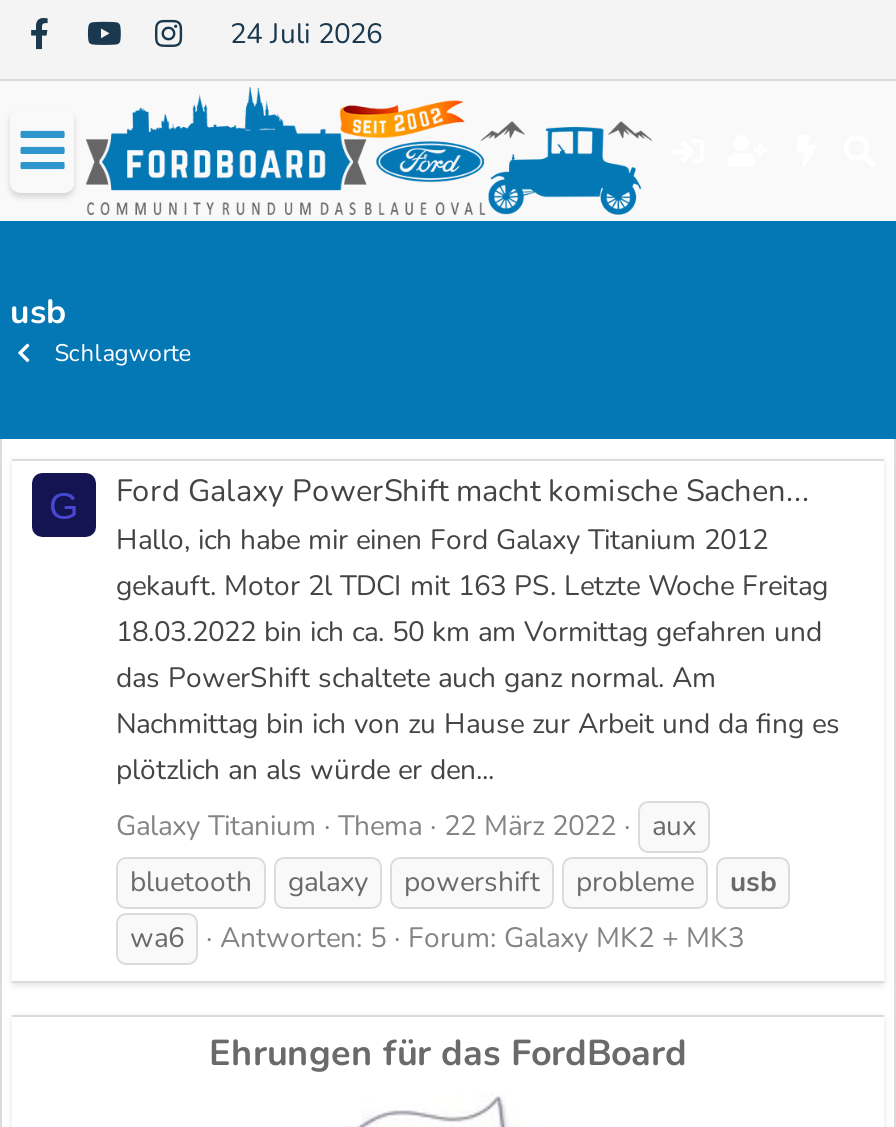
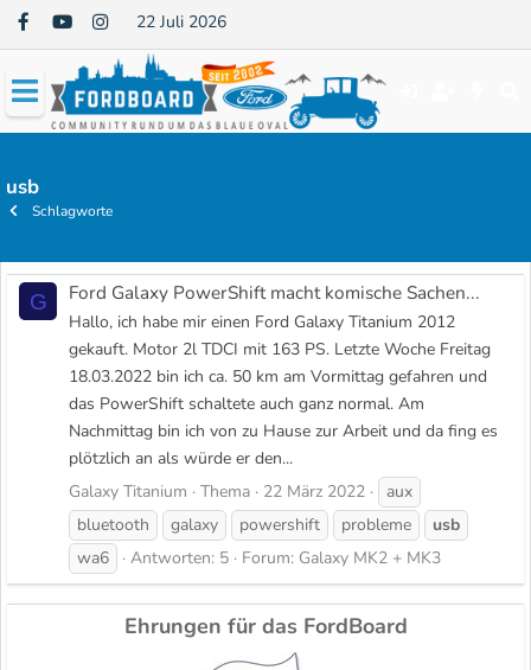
- 24 Juli 2026
+ 22 Juli 2026
